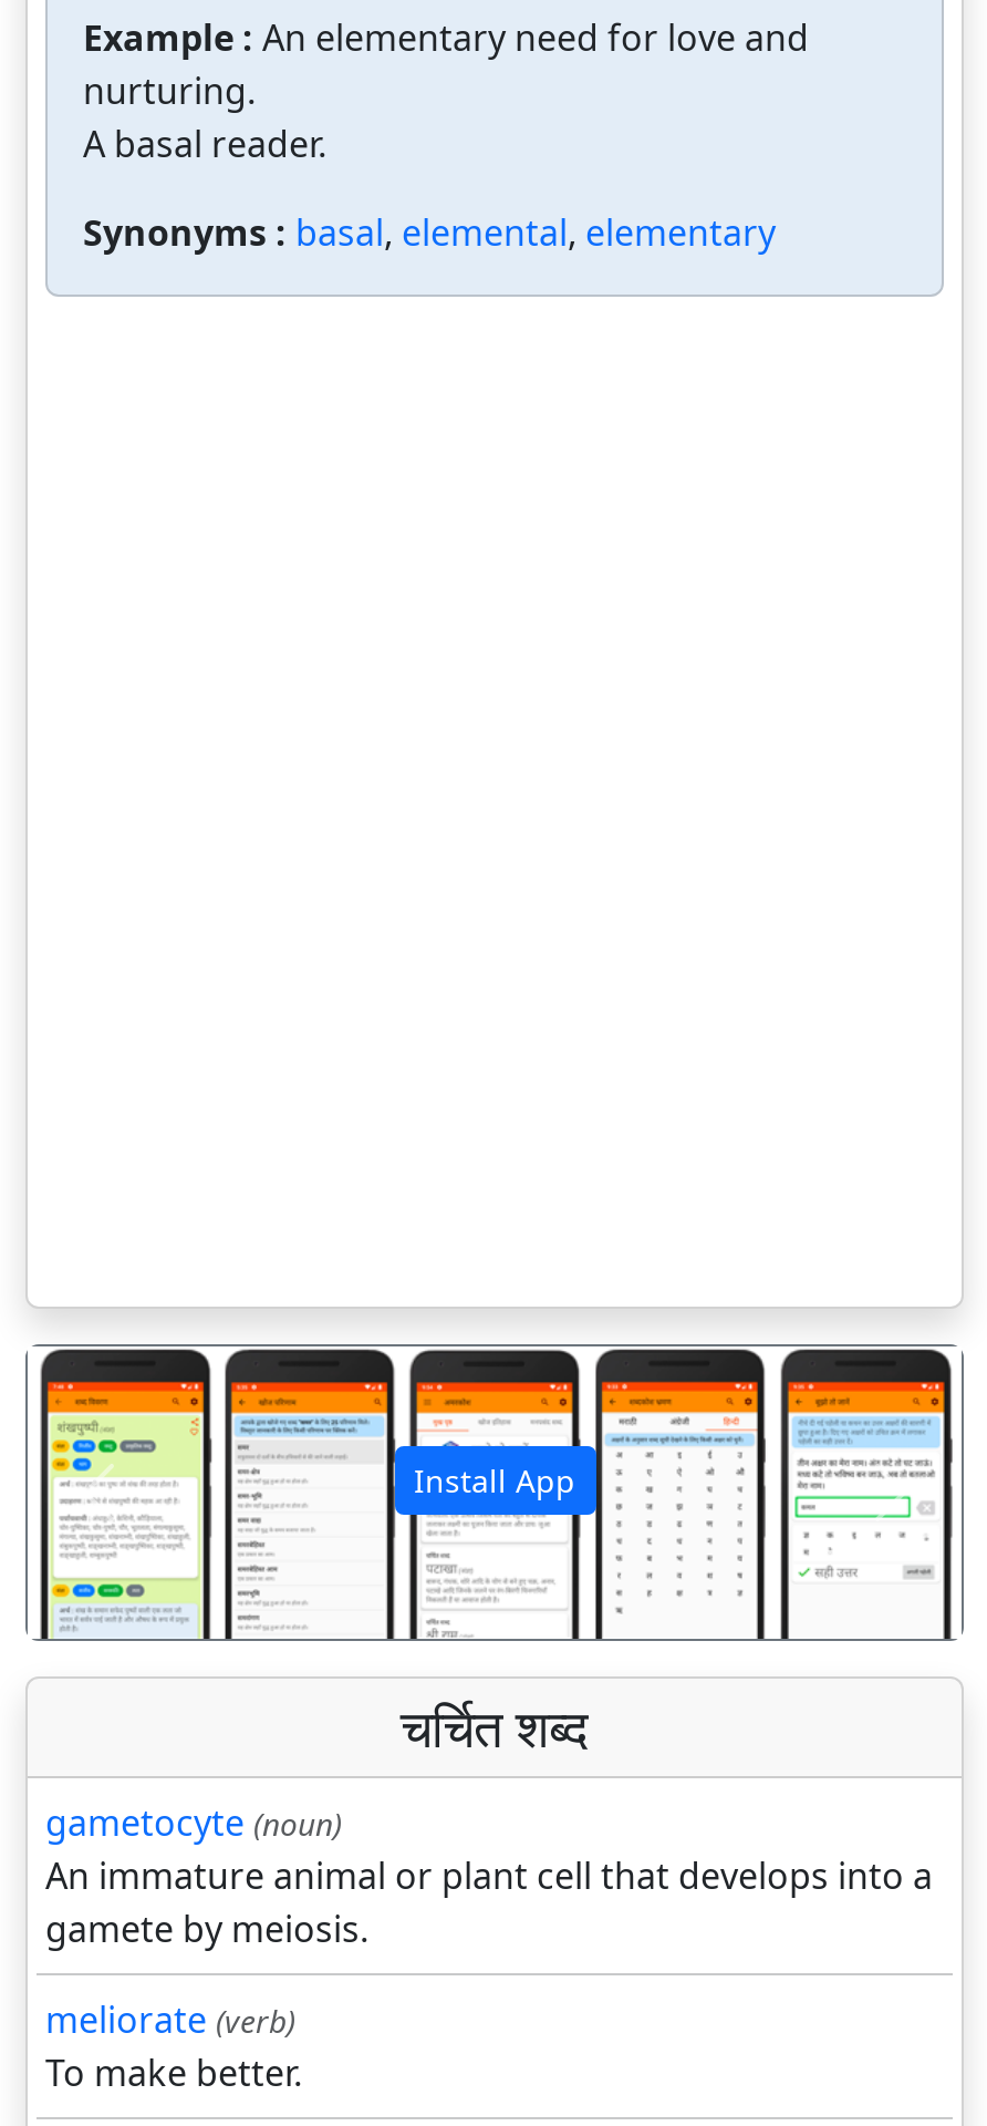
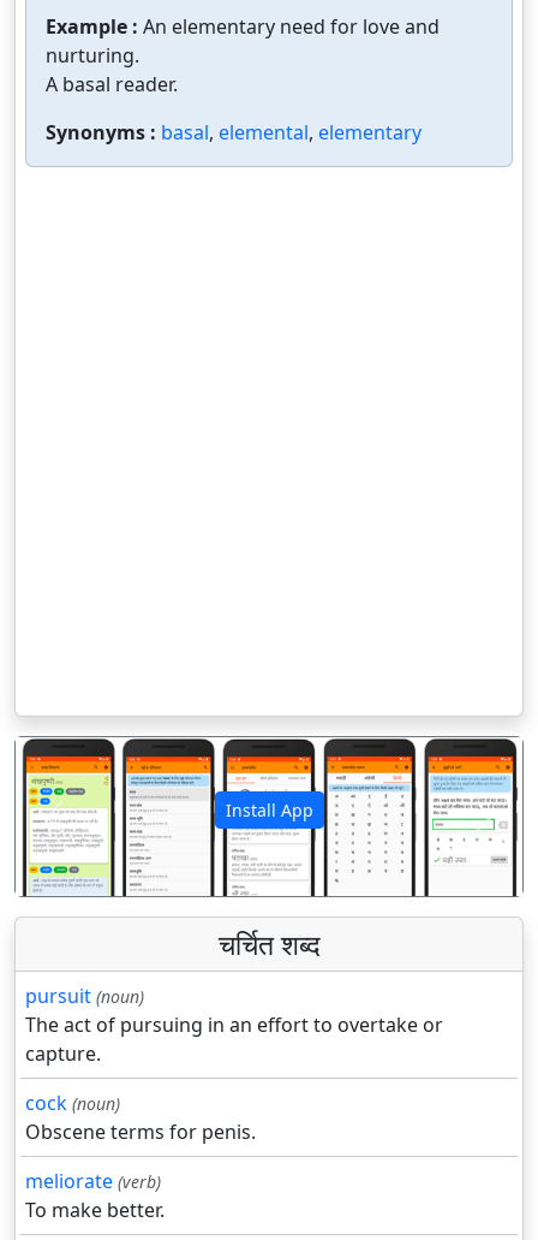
- gametocyte (noun)
- An immature animal or plant cell that develops into a
- gamete by meiosis.
+ pursuit (noun)
+ The act of pursuing in an effort to overtake or
+ capture.
+ cock (noun)
+ Obscene terms for penis.
